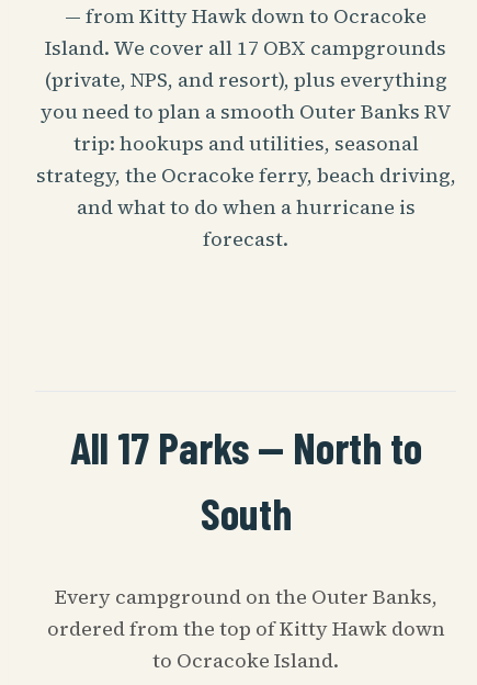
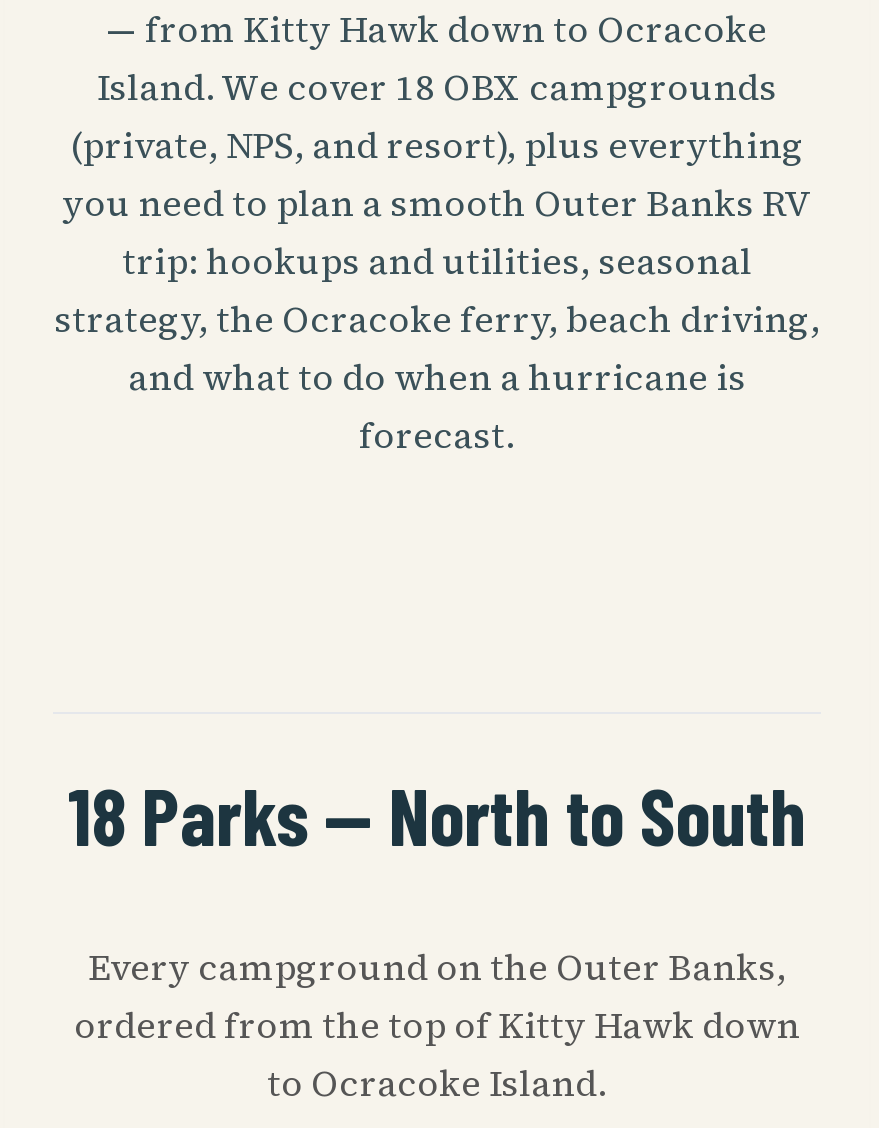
- Island. We cover all 17 OBX campgrounds
+ Island. We cover 18 OBX campgrounds

- All 17 Parks — North to
- South
+ 18 Parks — North to South
